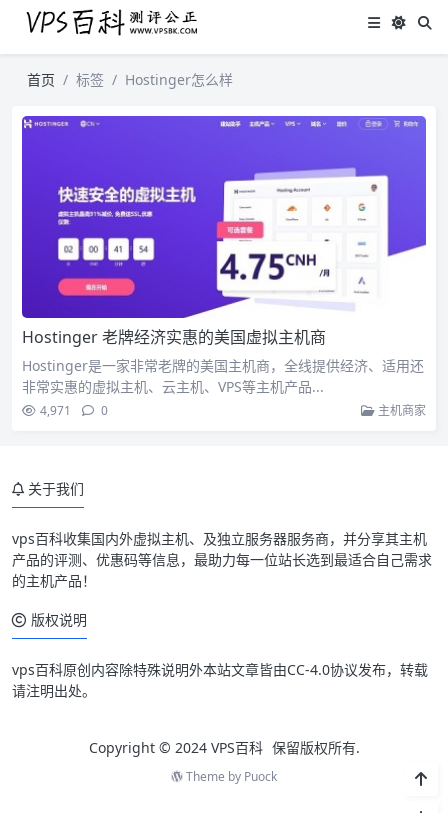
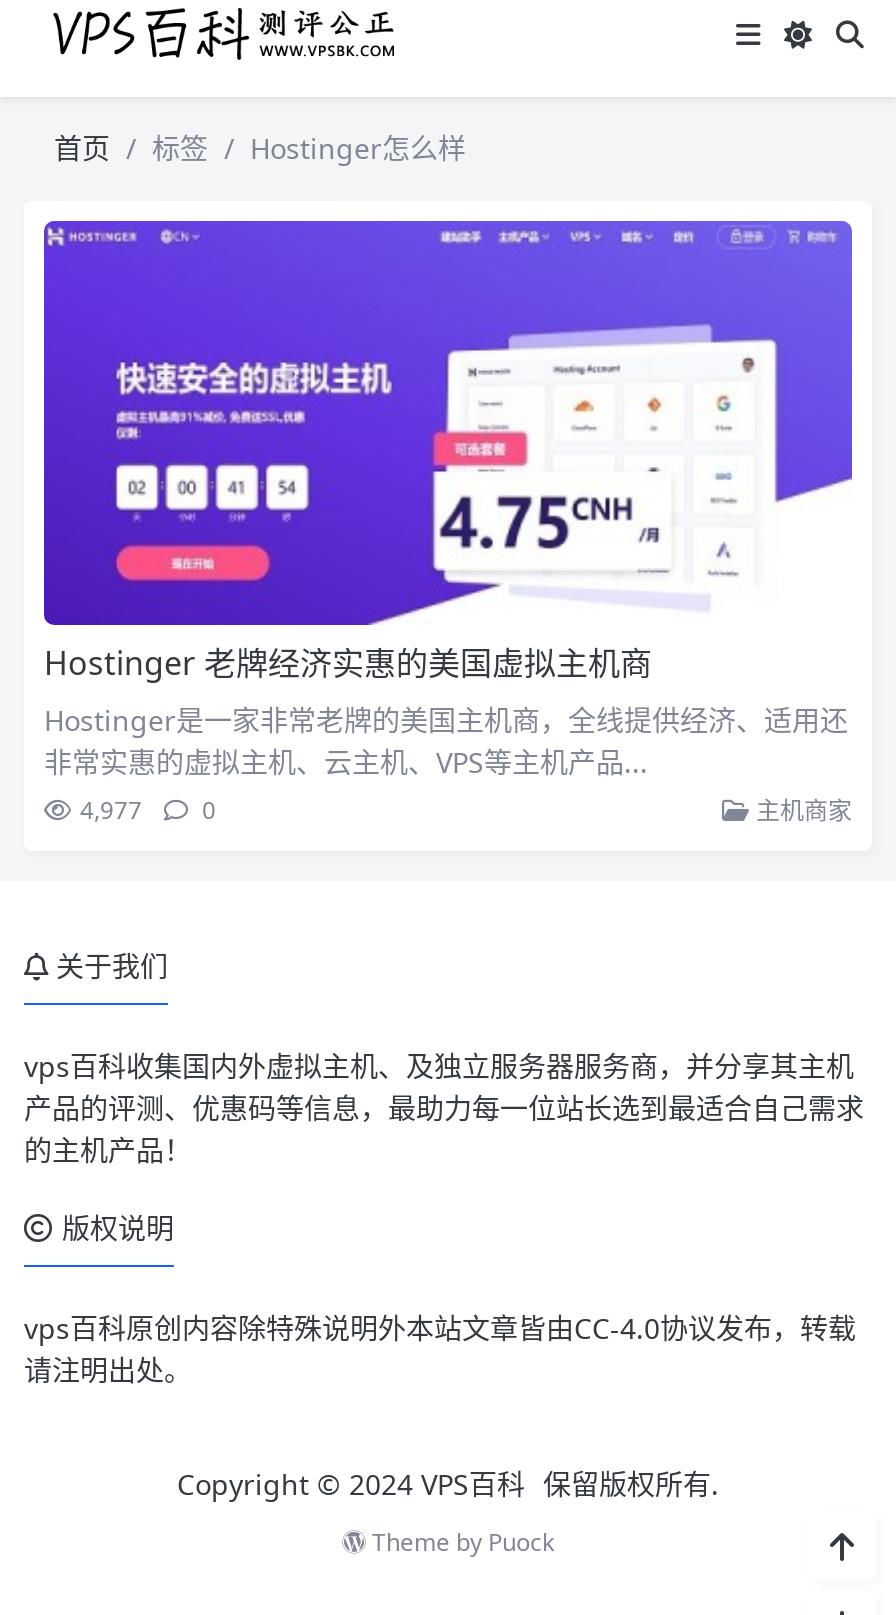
- 4,971 0
+ 4,977 0
